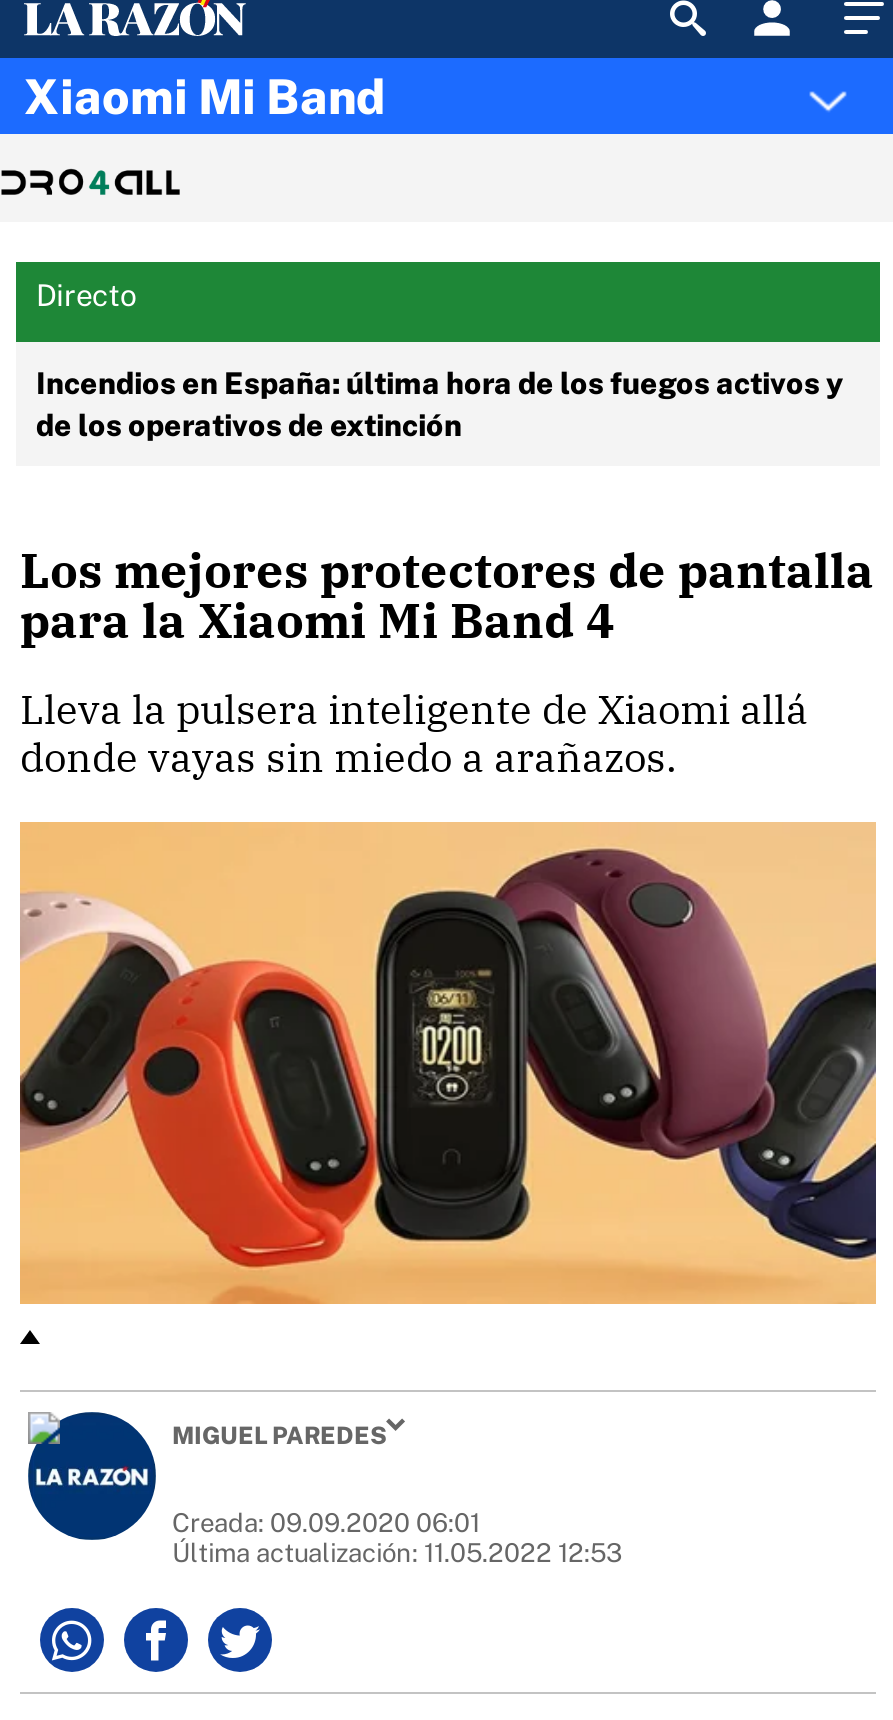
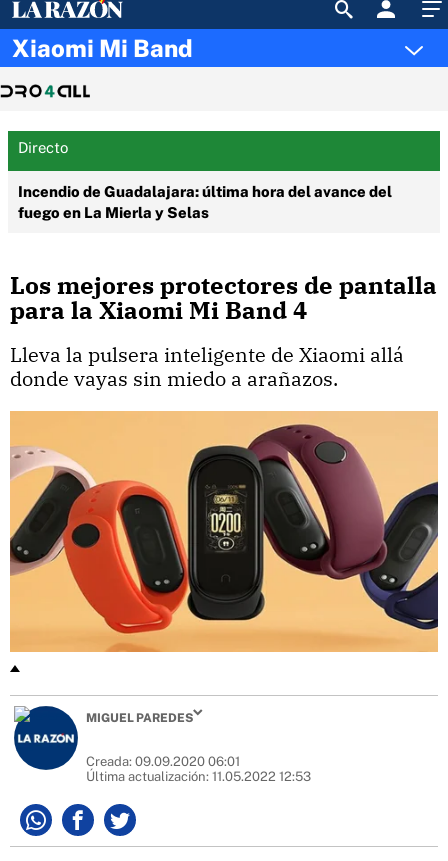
- Incendios en España: última hora de los fuegos activos y
- de los operativos de extinción
+ Incendio de Guadalajara: última hora del avance del
+ fuego en La Mierla y Selas
